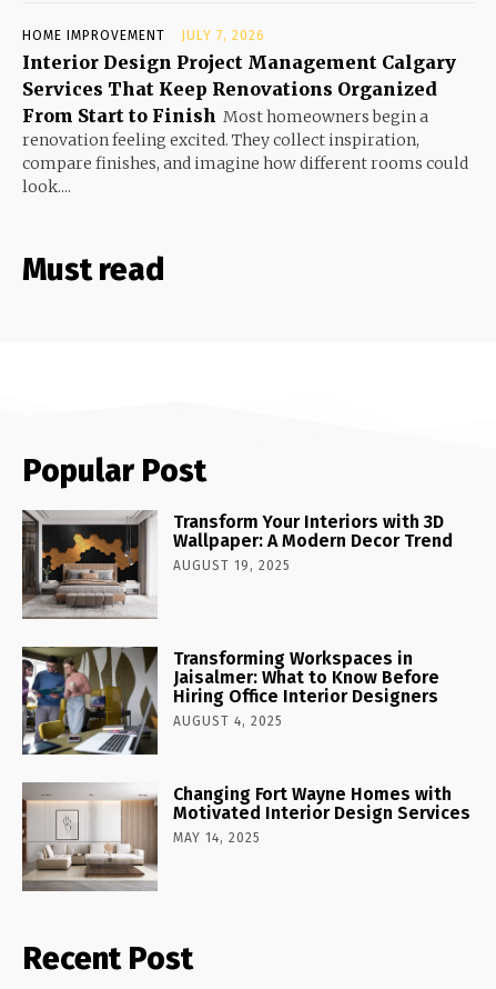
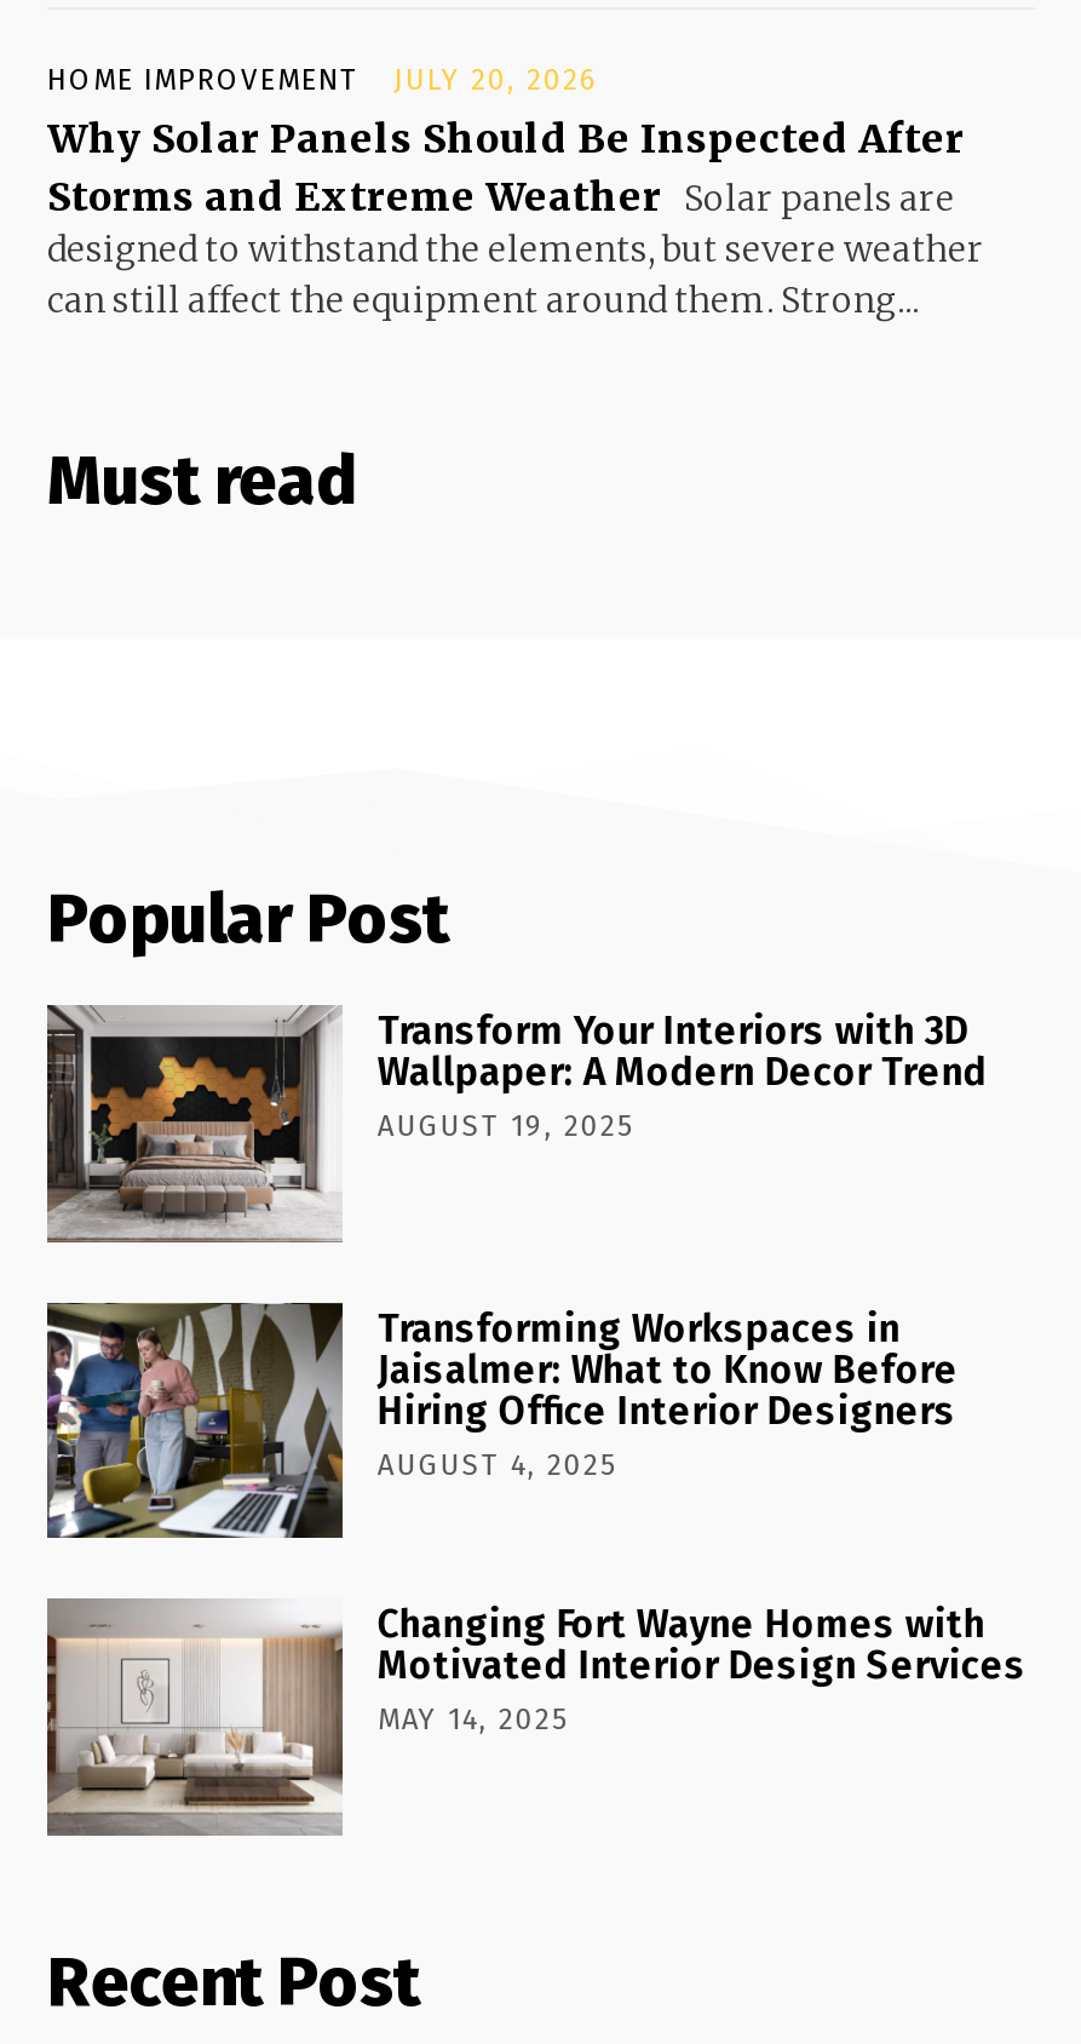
- JULY 7, 2026
- Interior Design Project Management Calgary
- Services That Keep Renovations Organized
- From Start to Finish Most homeowners begin a
- renovation feeling excited. They collect inspiration,
- compare finishes, and imagine how different rooms could
- look....
+ JULY 20, 2026
+ Why Solar Panels Should Be Inspected After
+ Storms and Extreme Weather Solar panels are
+ designed to withstand the elements, but severe weather
+ can still affect the equipment around them. Strong...
